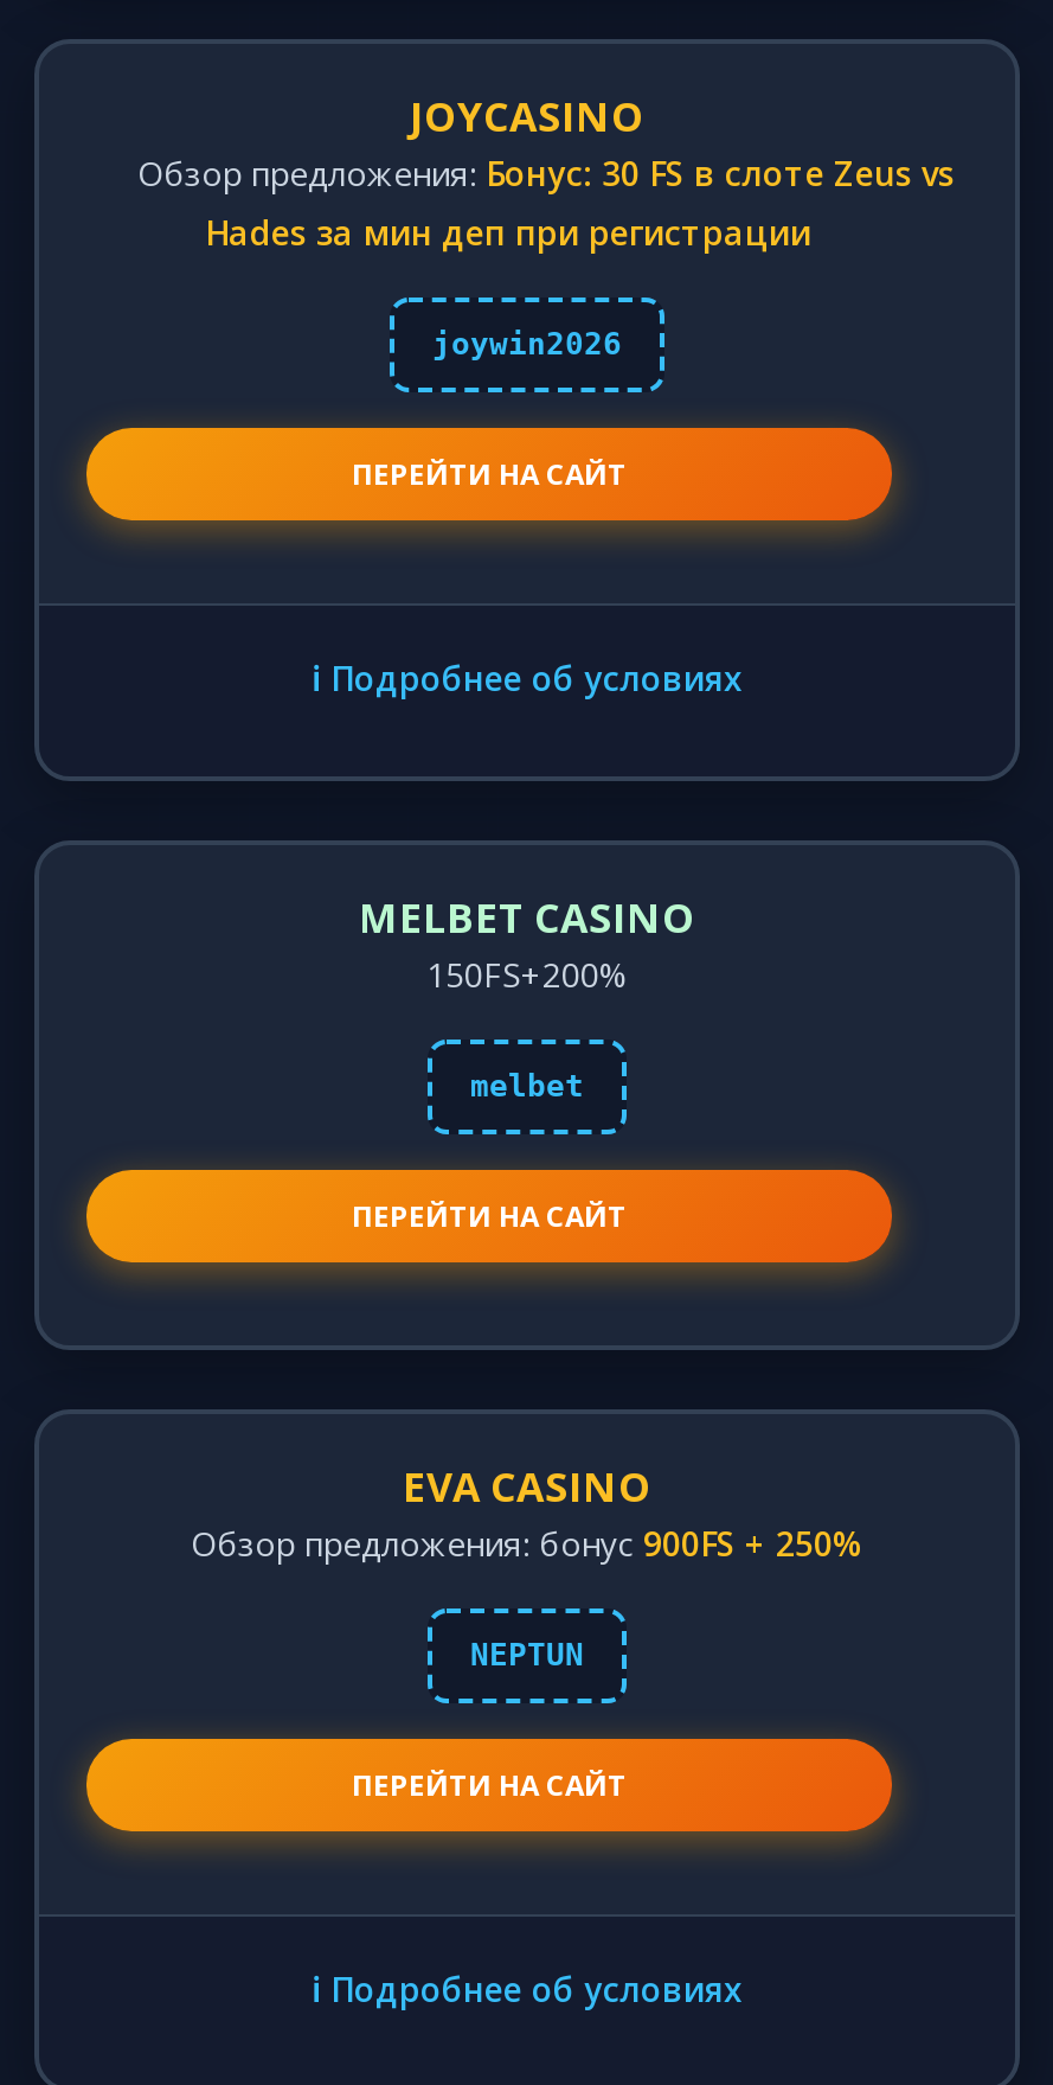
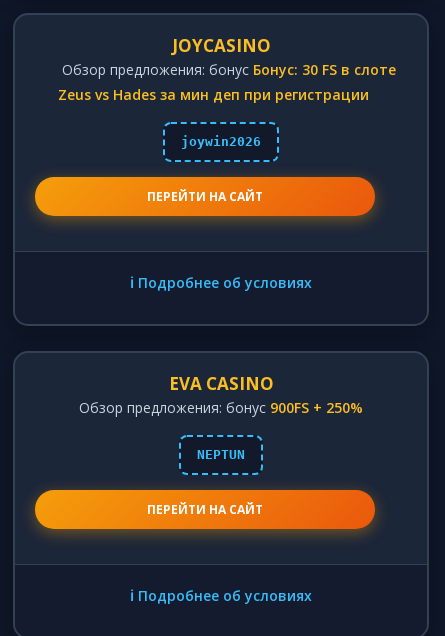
- Обзор предложения: Бонус: 30 FS в слоте Zeus vs
- Hades за мин деп при регистрации
+ Обзор предложения: бонус Бонус: 30 FS в слоте
+ Zeus vs Hades за мин деп при регистрации

- MELBET CASINO
- 150FS+200%
- melbet
- ПЕРЕЙТИ НА САЙТ
